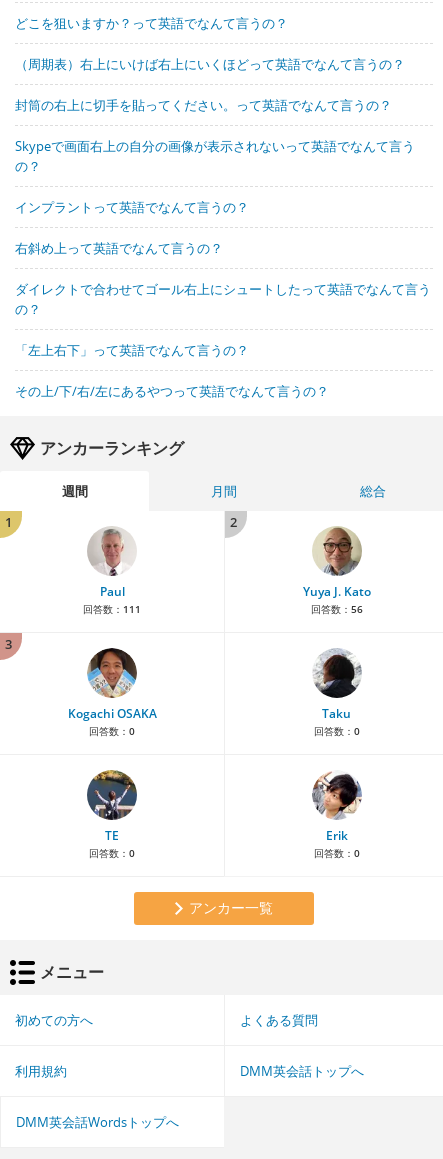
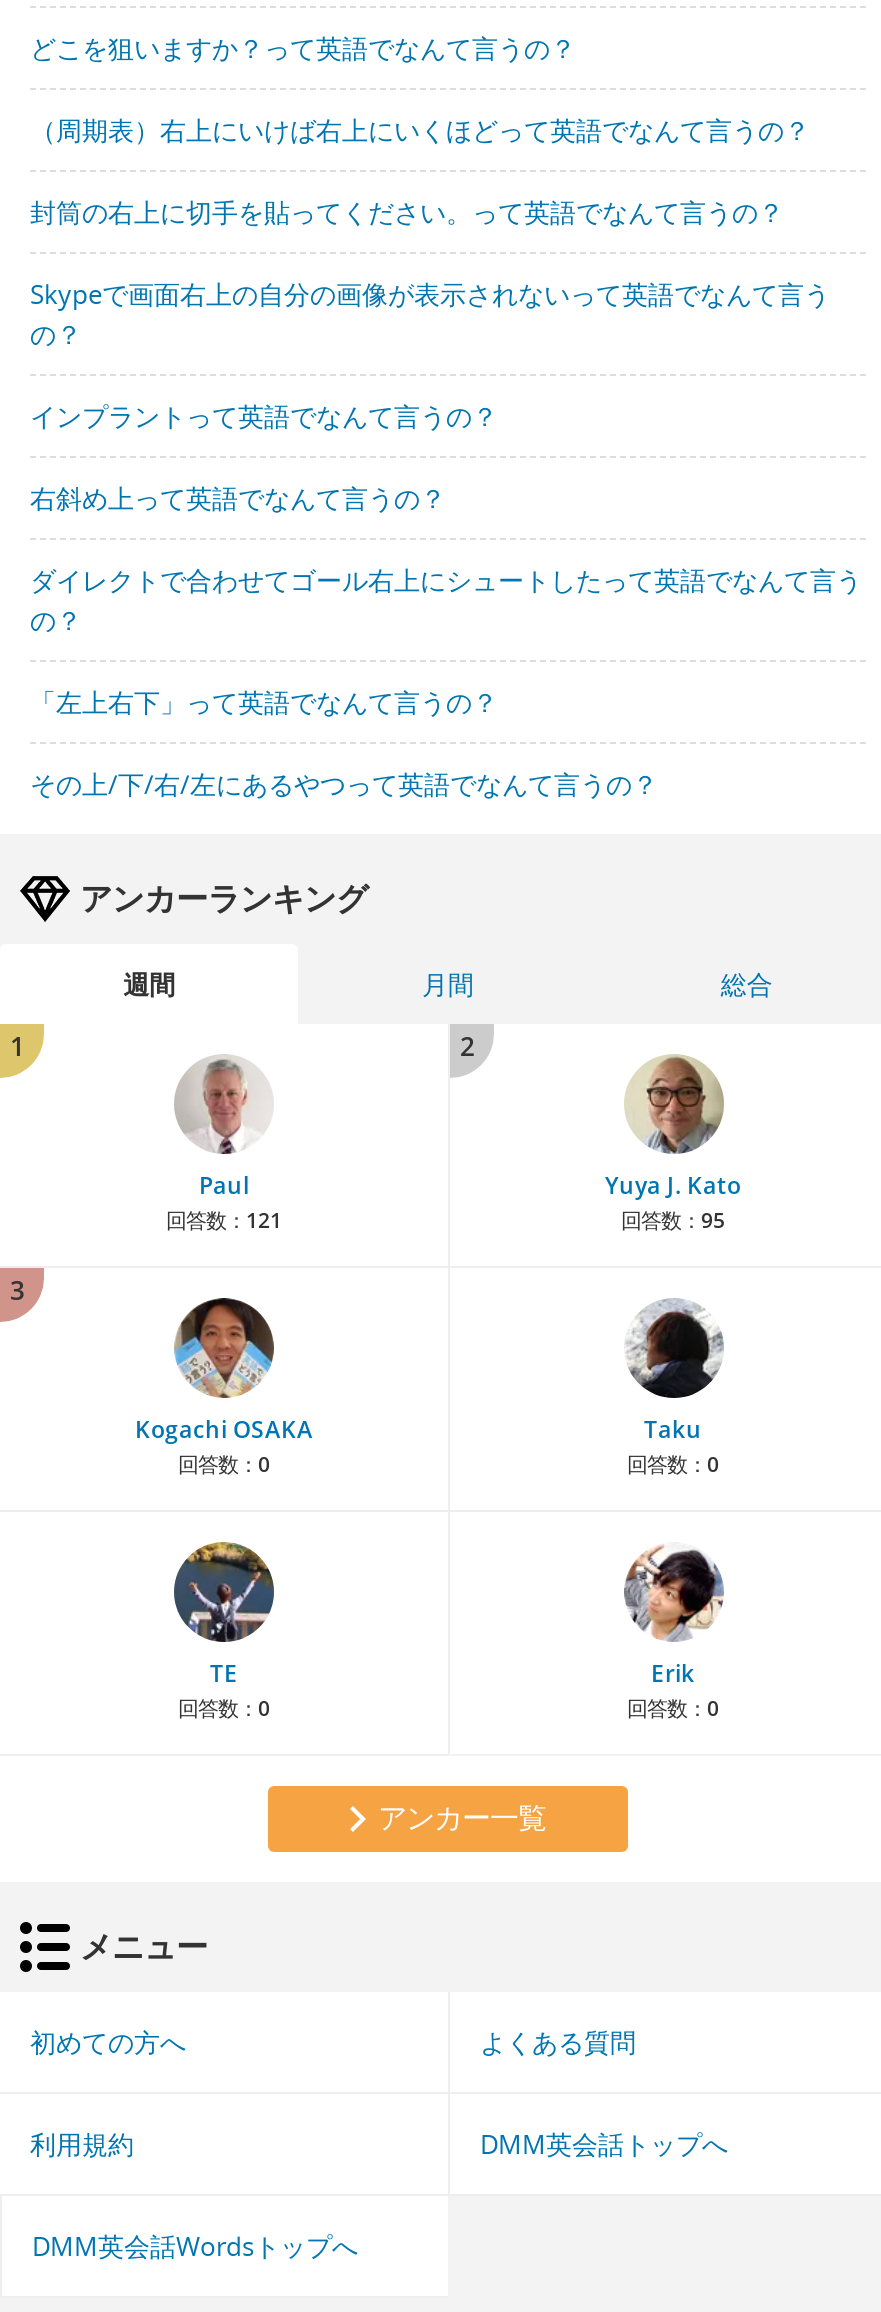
- 回答数：111
+ 回答数：121

- 回答数：56
+ 回答数：95
